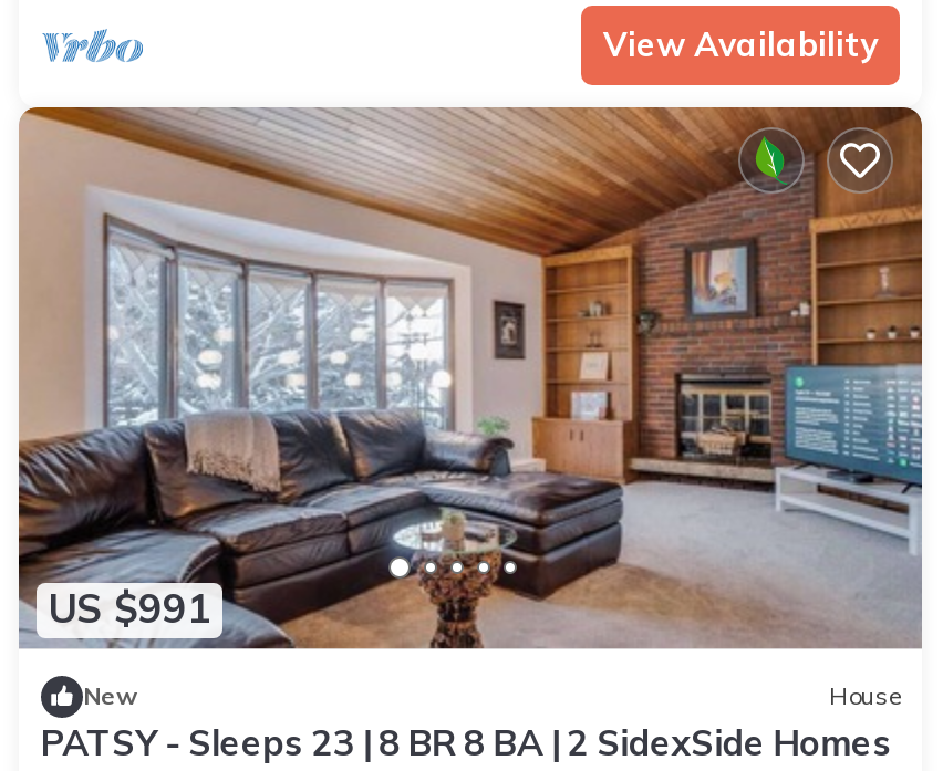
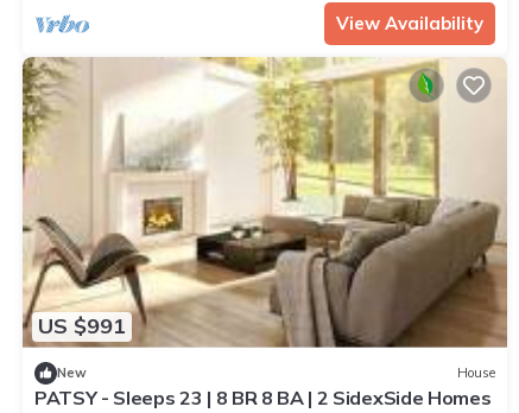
- [image]
+ [image]
